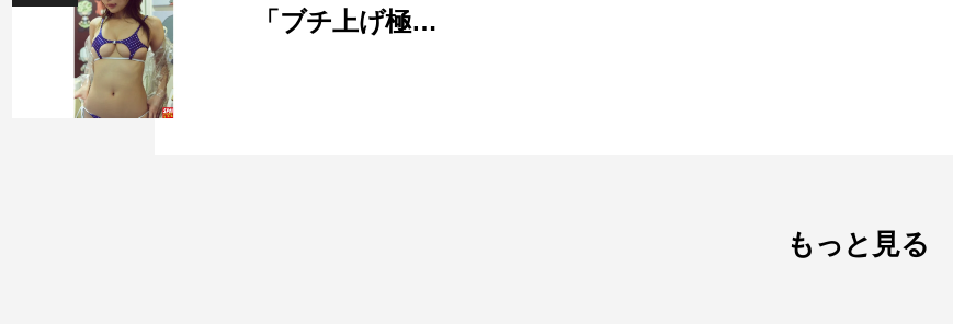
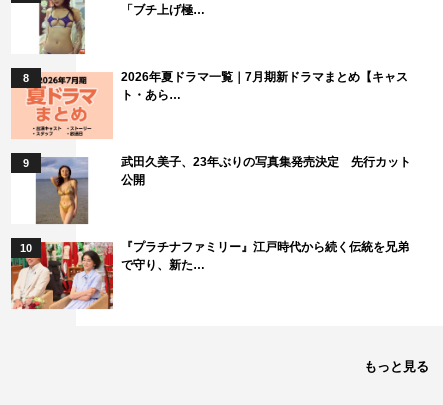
+ [image]
+ 10
+ 『プラチナファミリー』江戸時代から続く伝統を兄弟
+ で守り、新た…

+ [image]
+ 8
+ 2026年夏ドラマ一覧｜7月期新ドラマまとめ【キャス
+ ト・あら…

+ [image]
+ 9
+ 武田久美子、23年ぶりの写真集発売決定 先行カット
+ 公開
